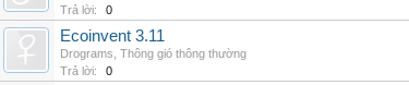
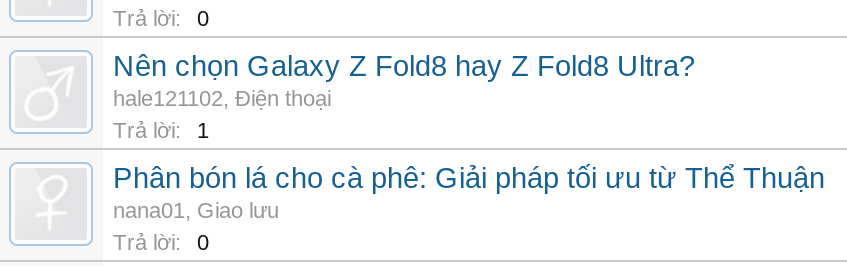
- Ecoinvent 3.11
- Drograms, Thông gió thông thường
+ Nên chọn Galaxy Z Fold8 hay Z Fold8 Ultra?
+ hale121102, Điện thoại
+ Trả lời:
+ 1
+ Phân bón lá cho cà phê: Giải pháp tối ưu từ Thể Thuận
+ nana01, Giao lưu
